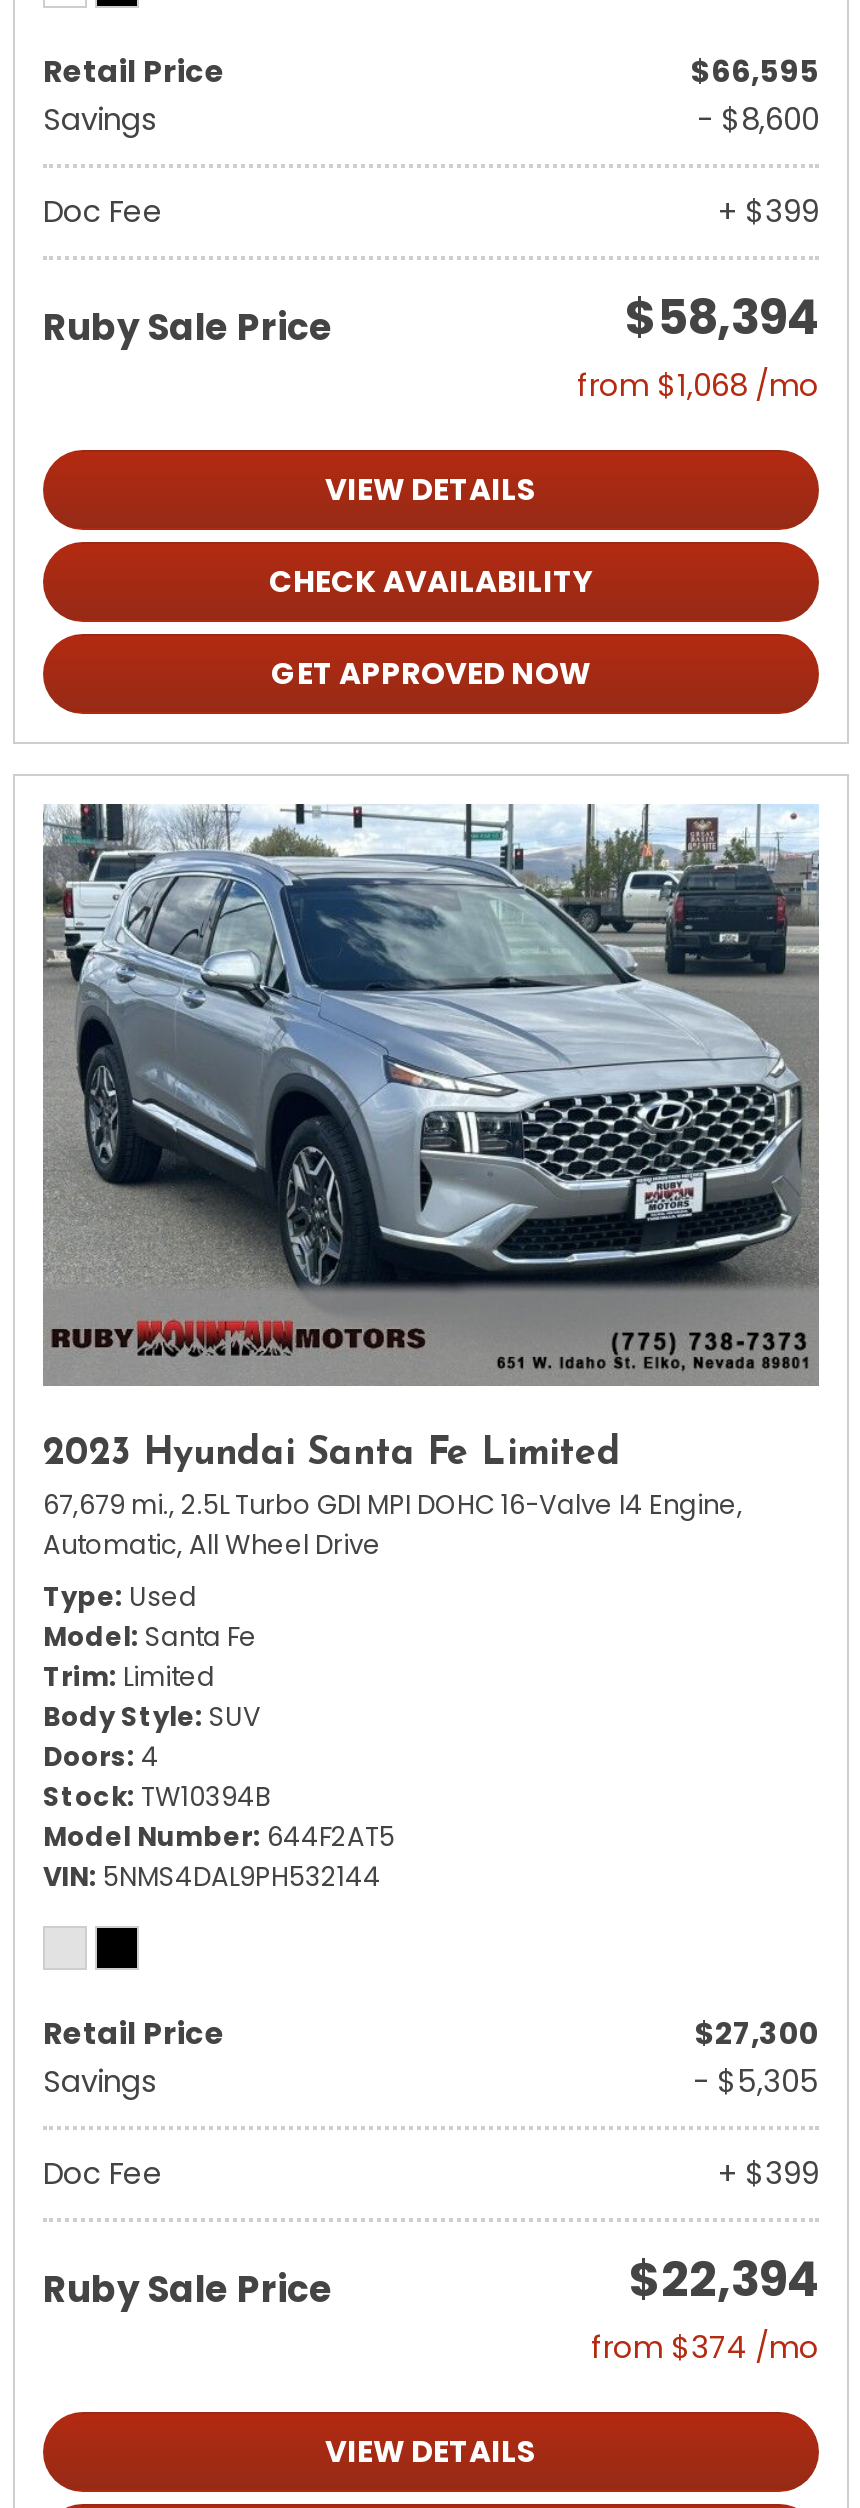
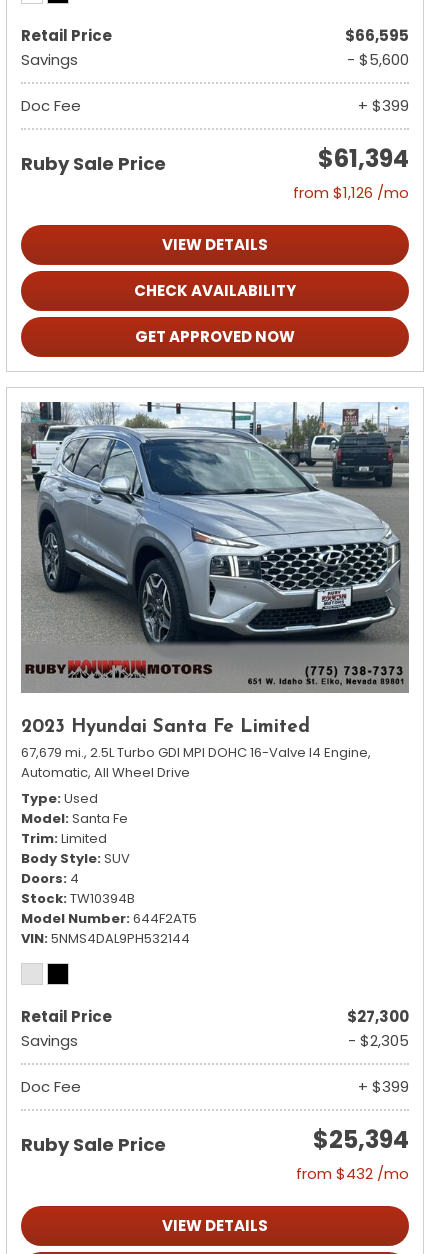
- - $8,600
+ - $5,600

- $58,394
+ $61,394

- from $1,068 /mo
+ from $1,126 /mo

- - $5,305
+ - $2,305

- $22,394
+ $25,394

- from $374 /mo
+ from $432 /mo
